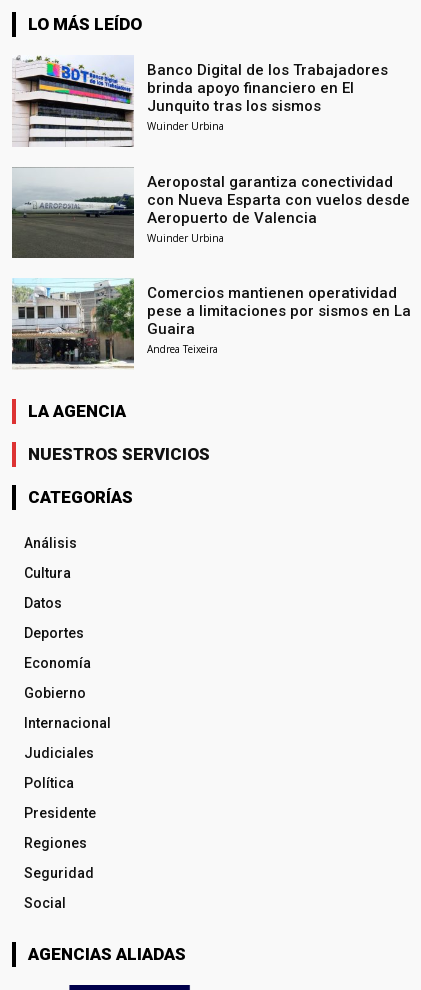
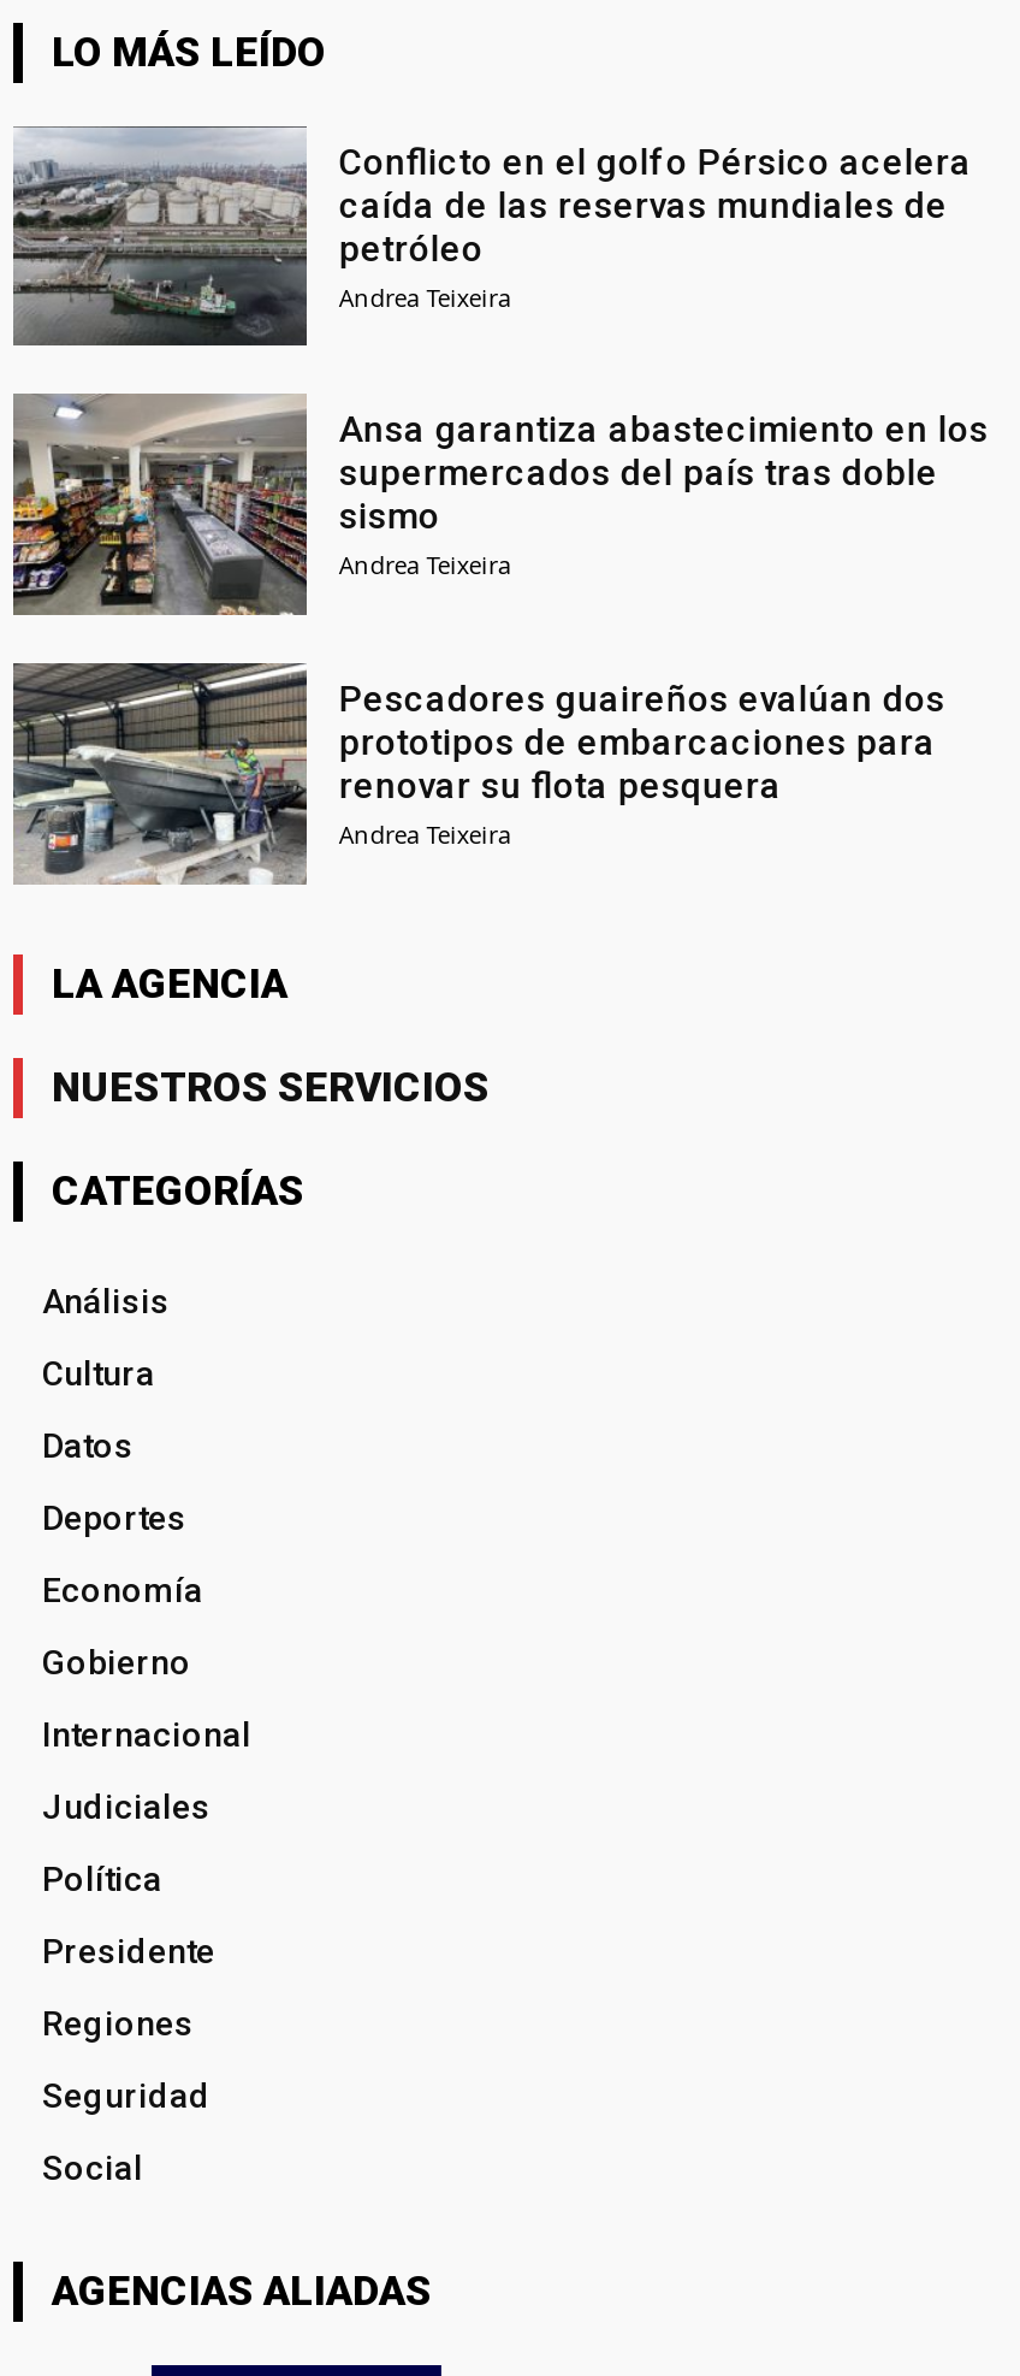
- [image]
- Banco Digital de los Trabajadores
- brinda apoyo financiero en El
- Junquito tras los sismos
- Wuinder Urbina
+ [image]
+ Conflicto en el golfo Pérsico acelera
+ caída de las reservas mundiales de
+ petróleo
+ Andrea Teixeira

- [image]
- Aeropostal garantiza conectividad
- con Nueva Esparta con vuelos desde
- Aeropuerto de Valencia
- Wuinder Urbina
+ [image]
+ Ansa garantiza abastecimiento en los
+ supermercados del país tras doble
+ sismo
+ Andrea Teixeira

- [image]
- Comercios mantienen operatividad
- pese a limitaciones por sismos en La
- Guaira
+ [image]
+ Pescadores guaireños evalúan dos
+ prototipos de embarcaciones para
+ renovar su flota pesquera
